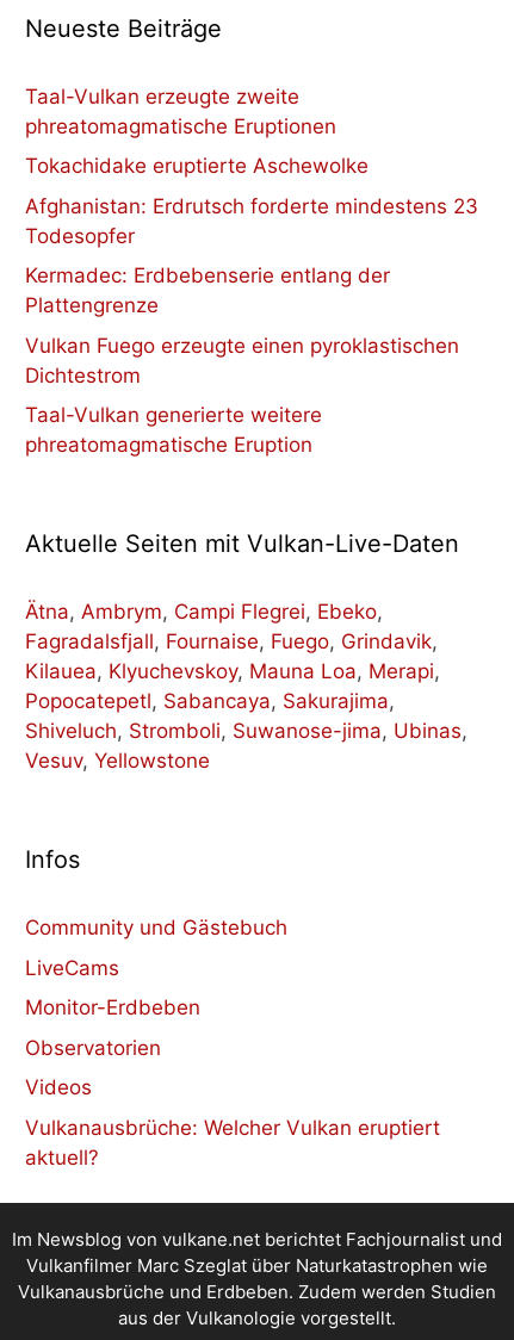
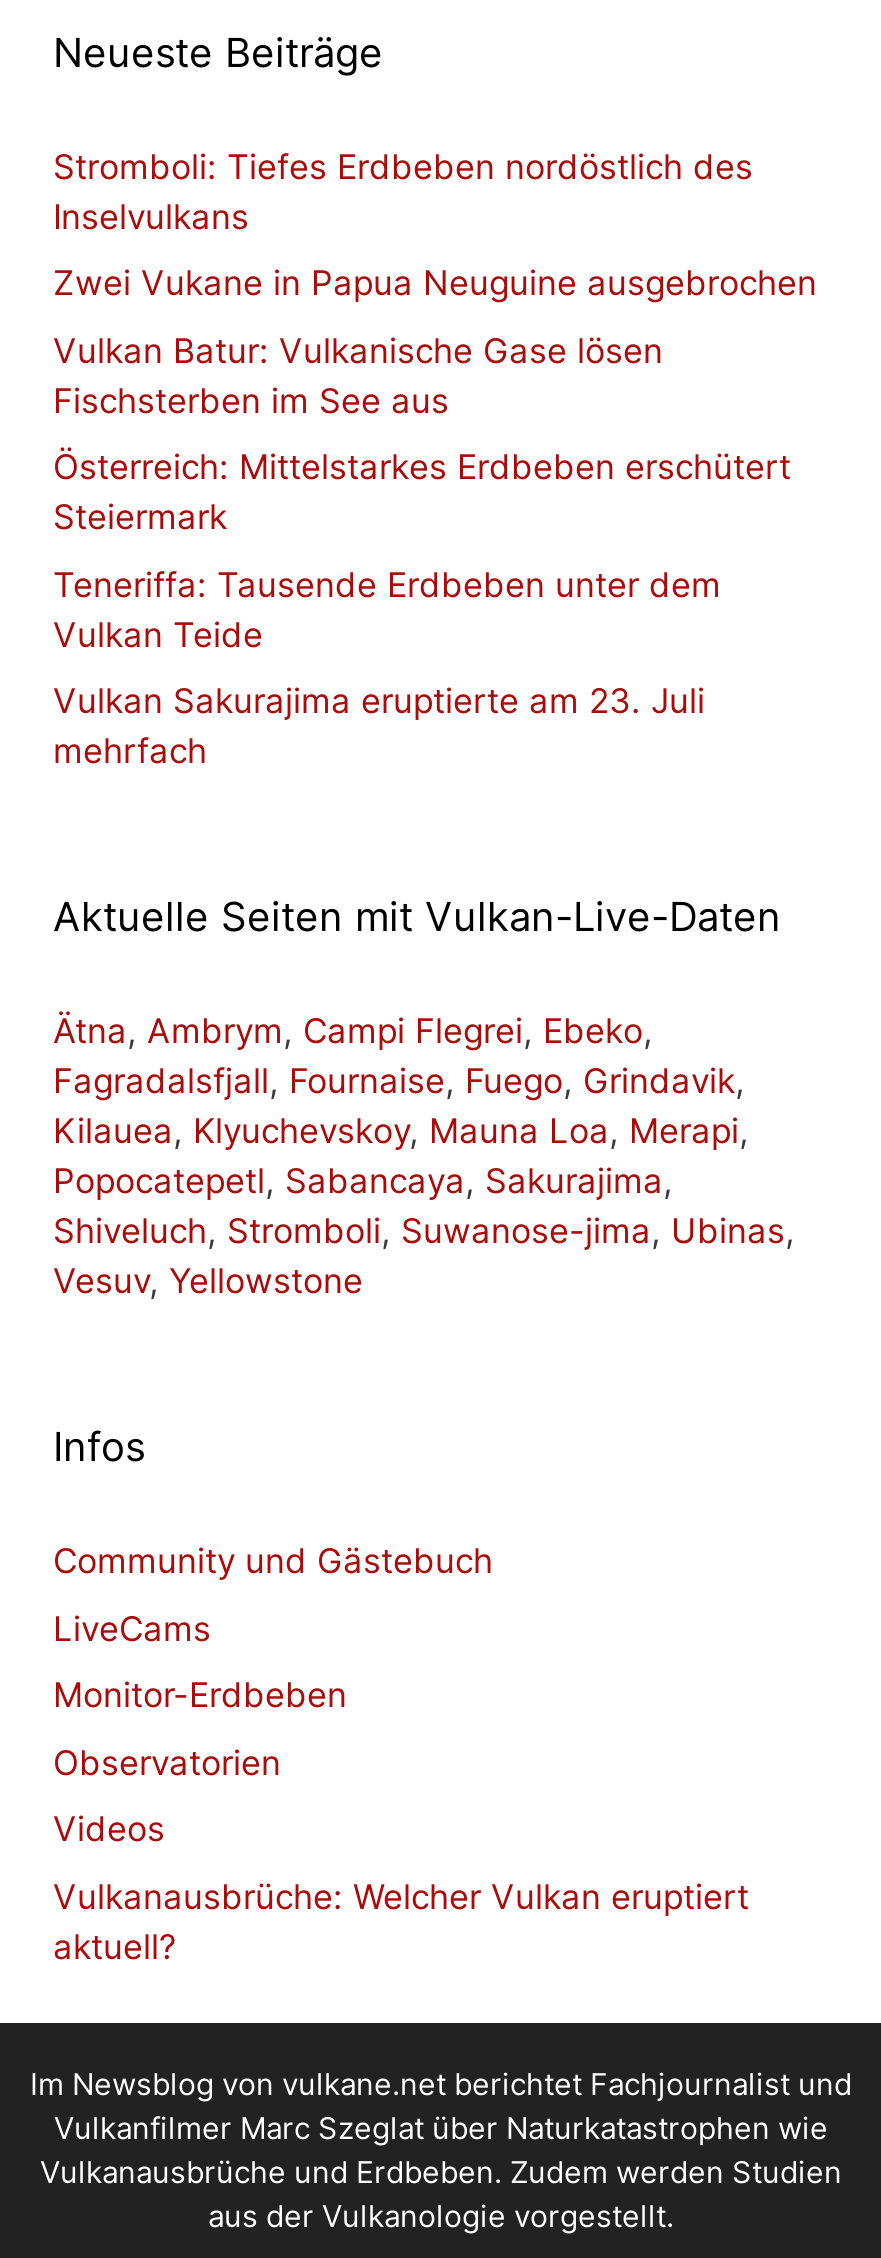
- Taal-Vulkan erzeugte zweite
- phreatomagmatische Eruptionen
+ Stromboli: Tiefes Erdbeben nordöstlich des
+ Inselvulkans

- Tokachidake eruptierte Aschewolke
+ Zwei Vukane in Papua Neuguine ausgebrochen

- Afghanistan: Erdrutsch forderte mindestens 23
- Todesopfer
+ Vulkan Batur: Vulkanische Gase lösen
+ Fischsterben im See aus

- Kermadec: Erdbebenserie entlang der
- Plattengrenze
+ Österreich: Mittelstarkes Erdbeben erschütert
+ Steiermark

- Vulkan Fuego erzeugte einen pyroklastischen
- Dichtestrom
+ Teneriffa: Tausende Erdbeben unter dem
+ Vulkan Teide

- Taal-Vulkan generierte weitere
- phreatomagmatische Eruption
+ Vulkan Sakurajima eruptierte am 23. Juli
+ mehrfach
